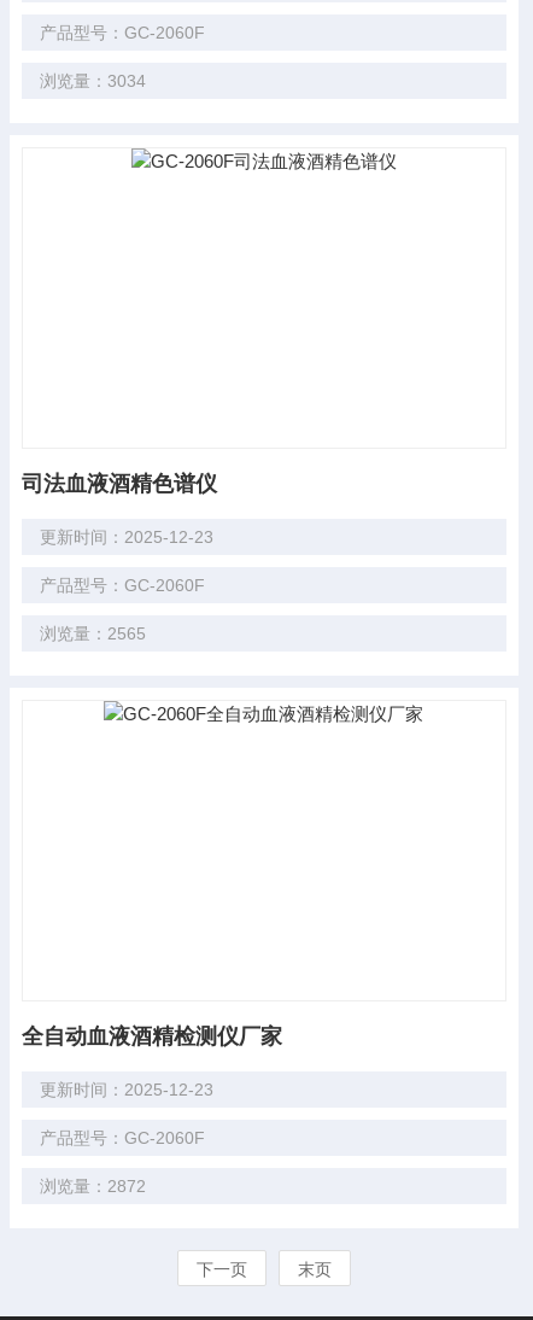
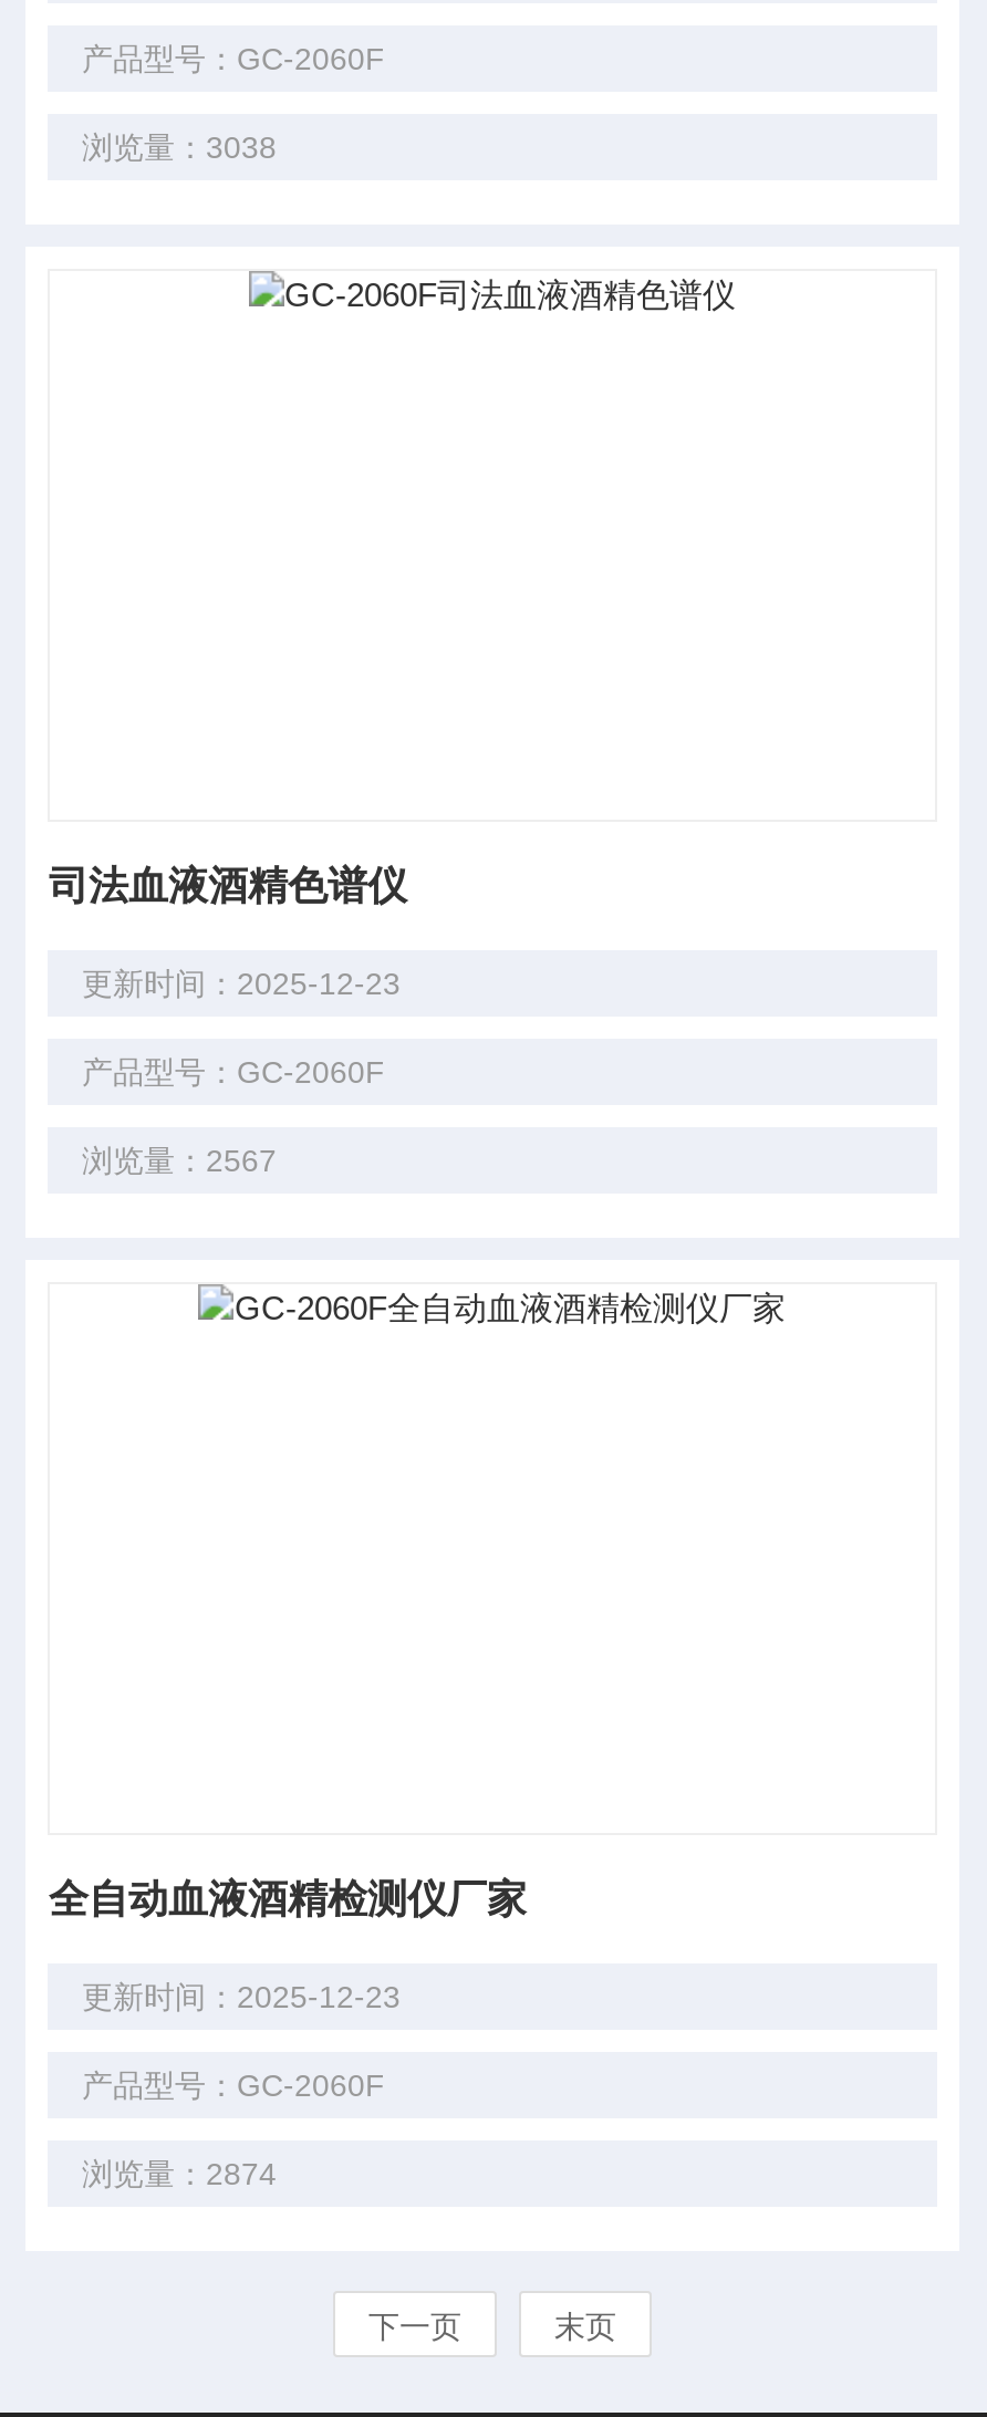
- 浏览量：3034
+ 浏览量：3038

- 浏览量：2565
+ 浏览量：2567

- 浏览量：2872
+ 浏览量：2874
